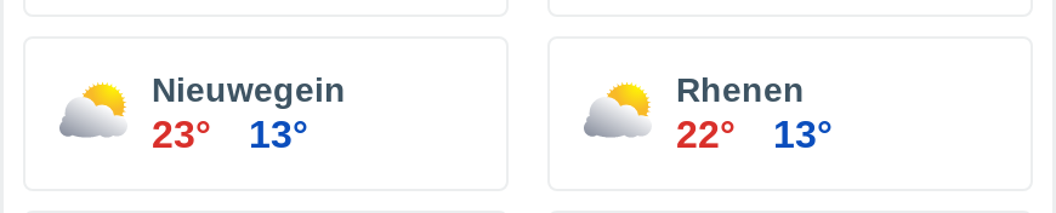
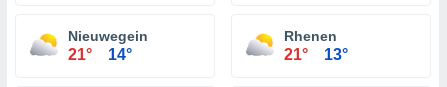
- 23°
+ 21°

- 13°
+ 14°

- 22° 13°
+ 21° 13°
